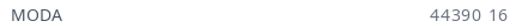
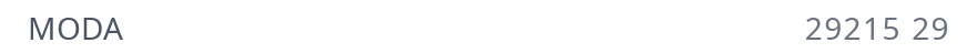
- 44390 16
+ 29215 29
